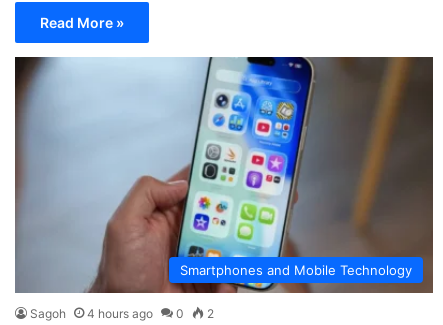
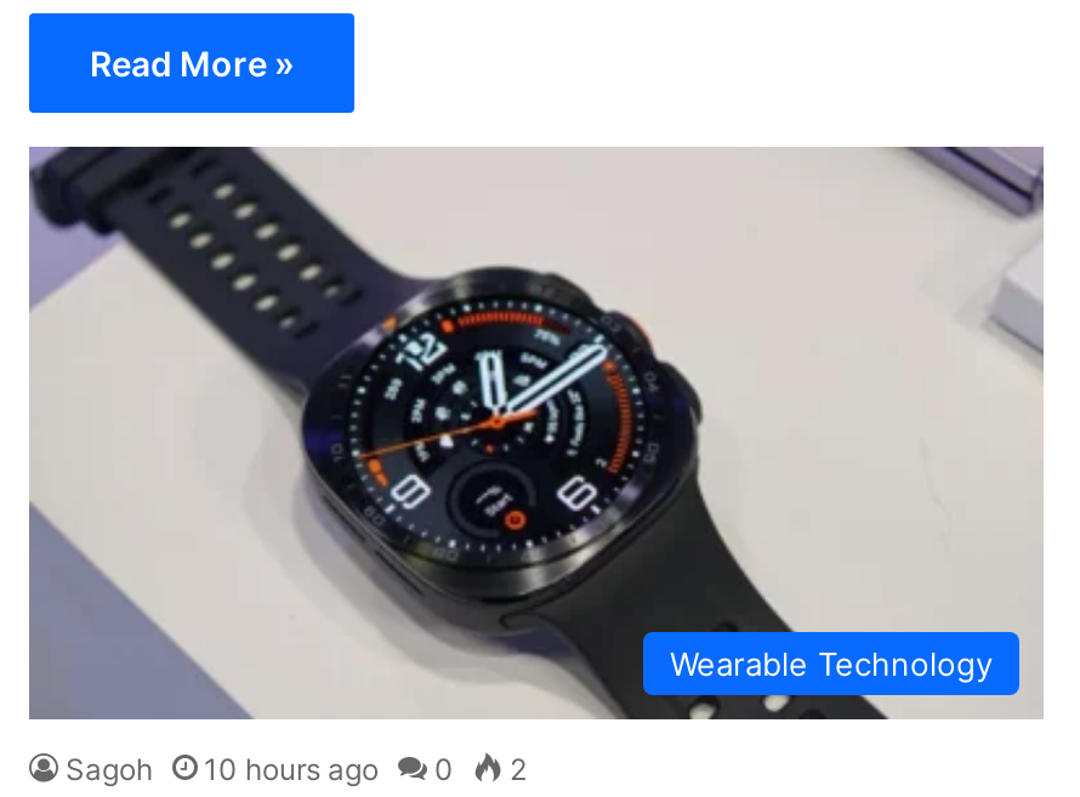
- [image]
- Smartphones and Mobile Technology
+ [image]
+ Wearable Technology

- Sagoh 4 hours ago 0 2
+ Sagoh 10 hours ago 0 2
